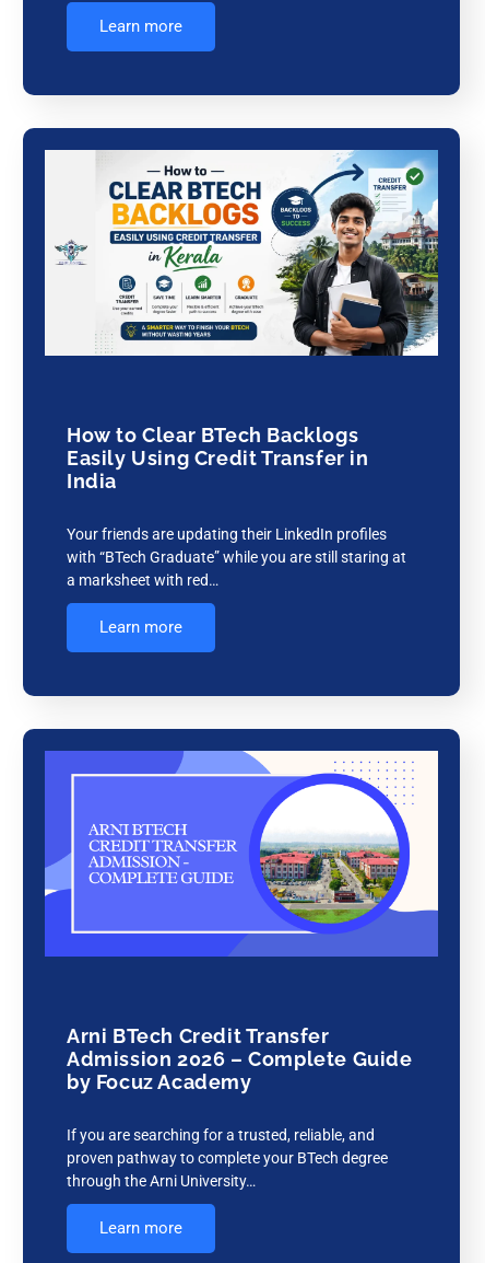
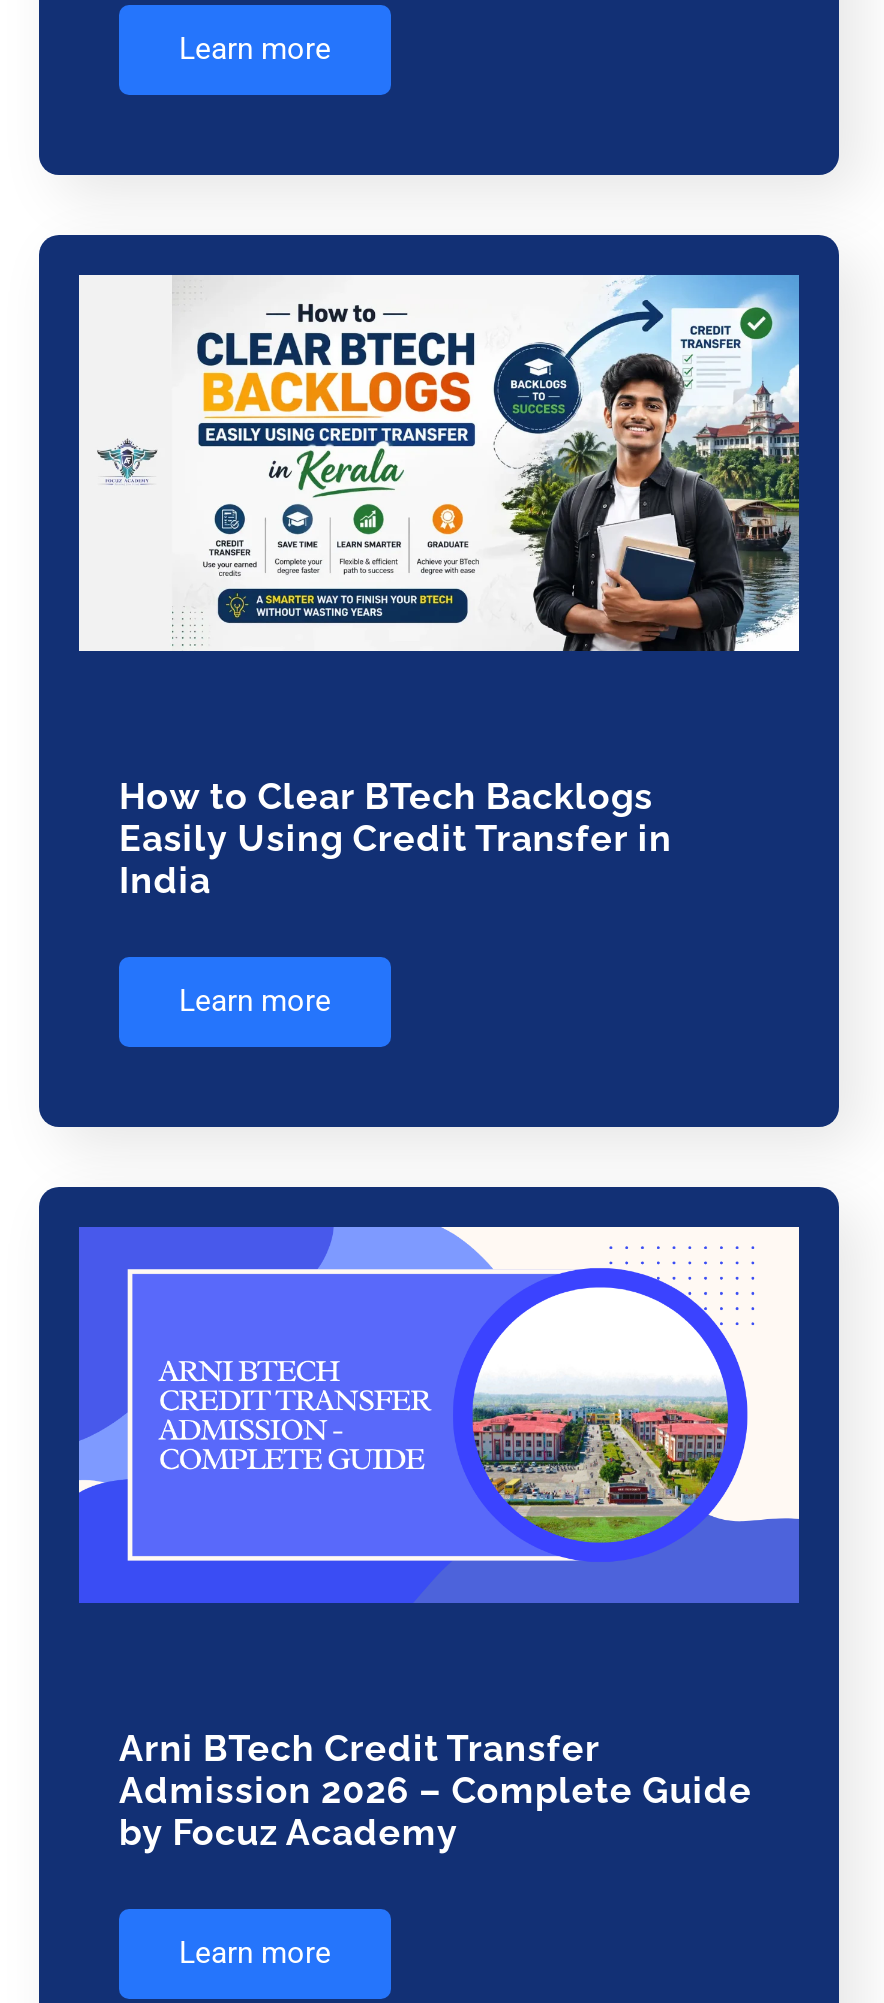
- Your friends are updating their LinkedIn profiles
- with “BTech Graduate” while you are still staring at
- a marksheet with red…

- If you are searching for a trusted, reliable, and
- proven pathway to complete your BTech degree
- through the Arni University…
